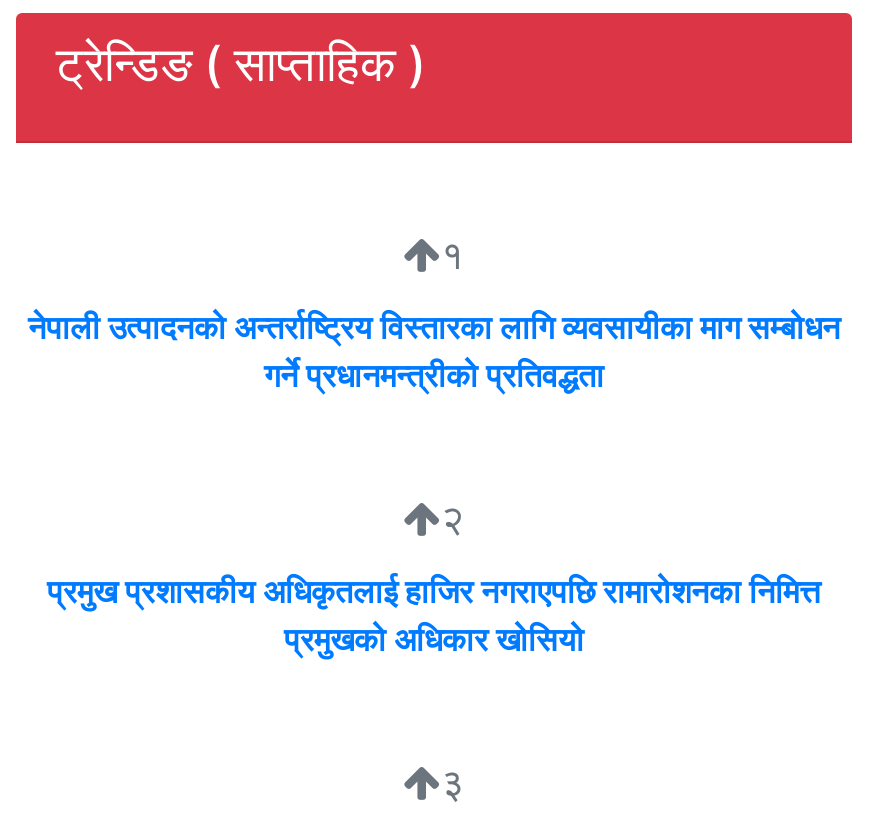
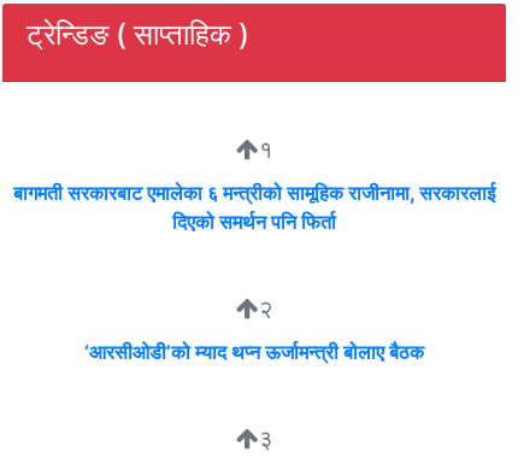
- नेपाली उत्पादनको अन्तर्राष्ट्रिय विस्तारका लागि व्यवसायीका माग सम्बोधन
- गर्ने प्रधानमन्त्रीको प्रतिवद्धता
+ बागमती सरकारबाट एमालेका ६ मन्त्रीको सामूहिक राजीनामा, सरकारलाई
+ दिएको समर्थन पनि फिर्ता

- प्रमुख प्रशासकीय अधिकृतलाई हाजिर नगराएपछि रामारोशनका निमित्त
- प्रमुखको अधिकार खोसियो
+ ‘आरसीओडी’को म्याद थप्न ऊर्जामन्त्री बोलाए बैठक
